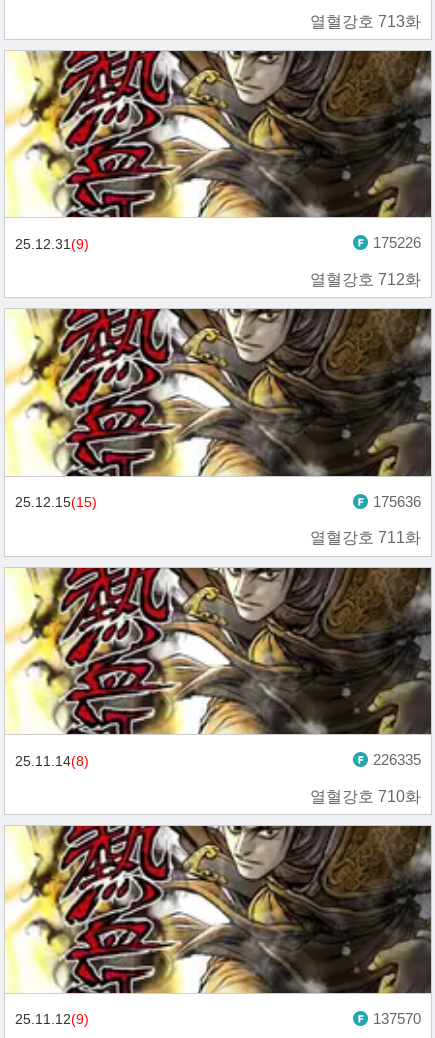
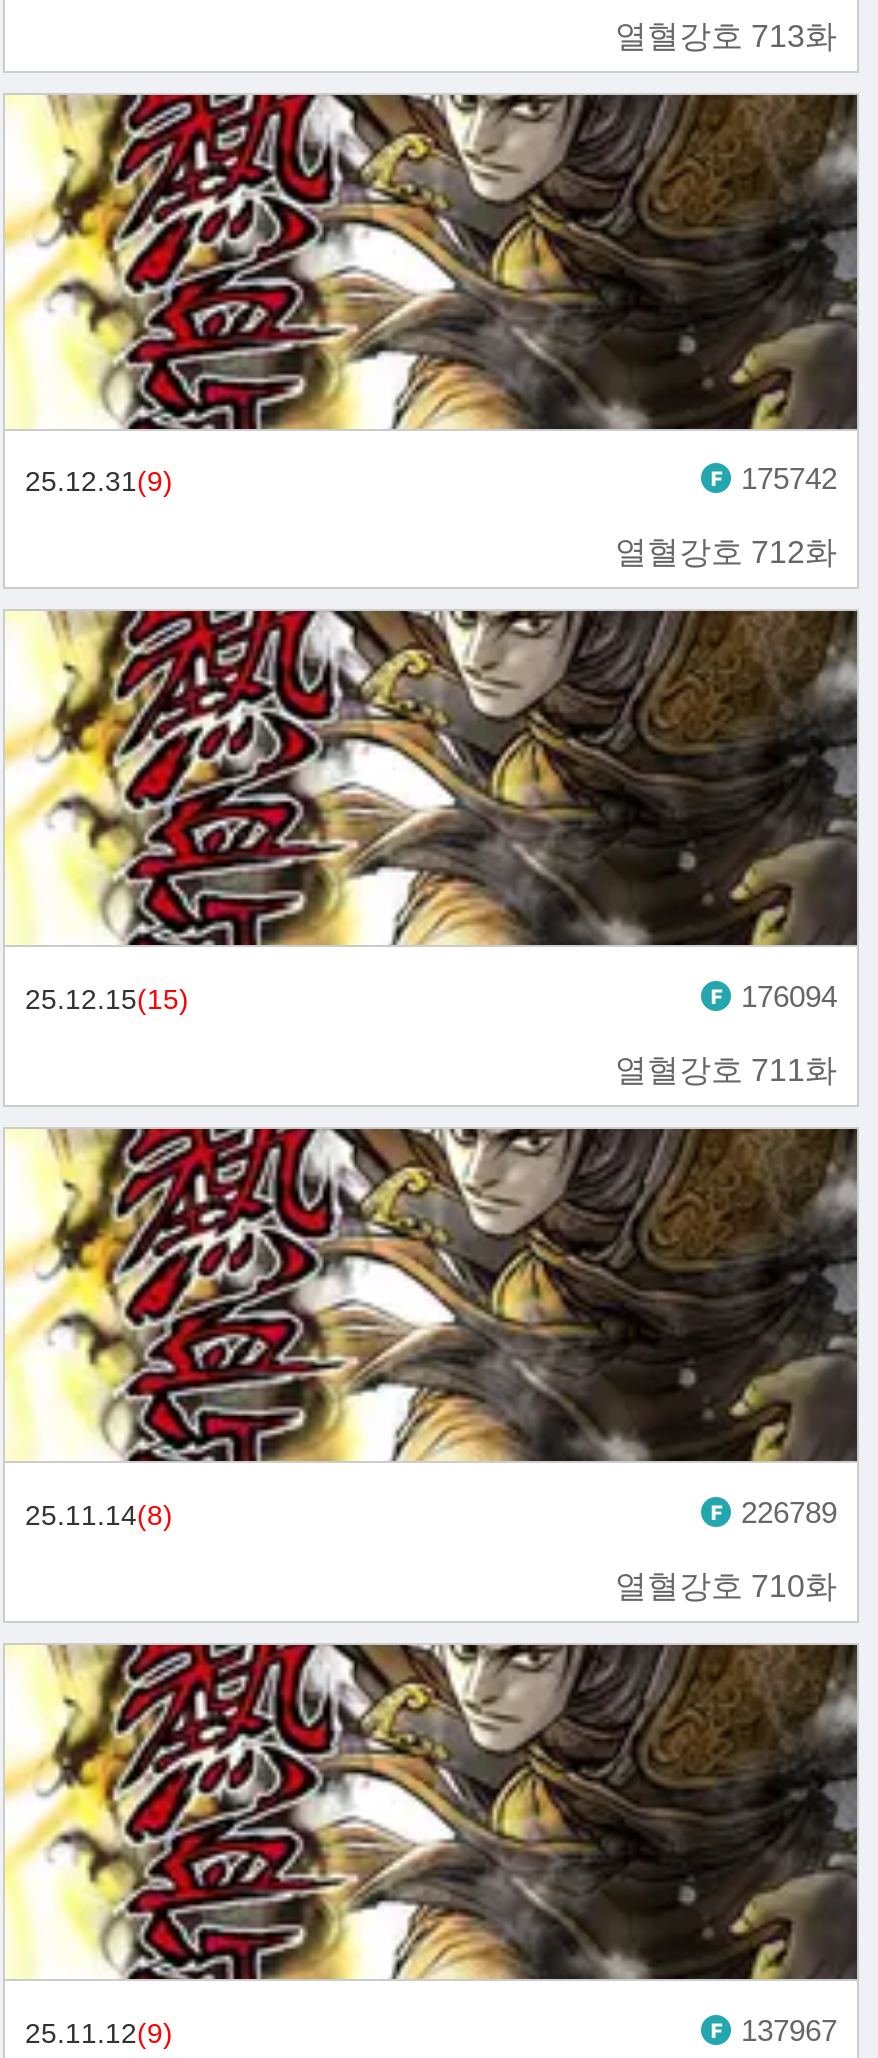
- 175226
+ 175742

- 175636
+ 176094

- 226335
+ 226789

- 137570
+ 137967
